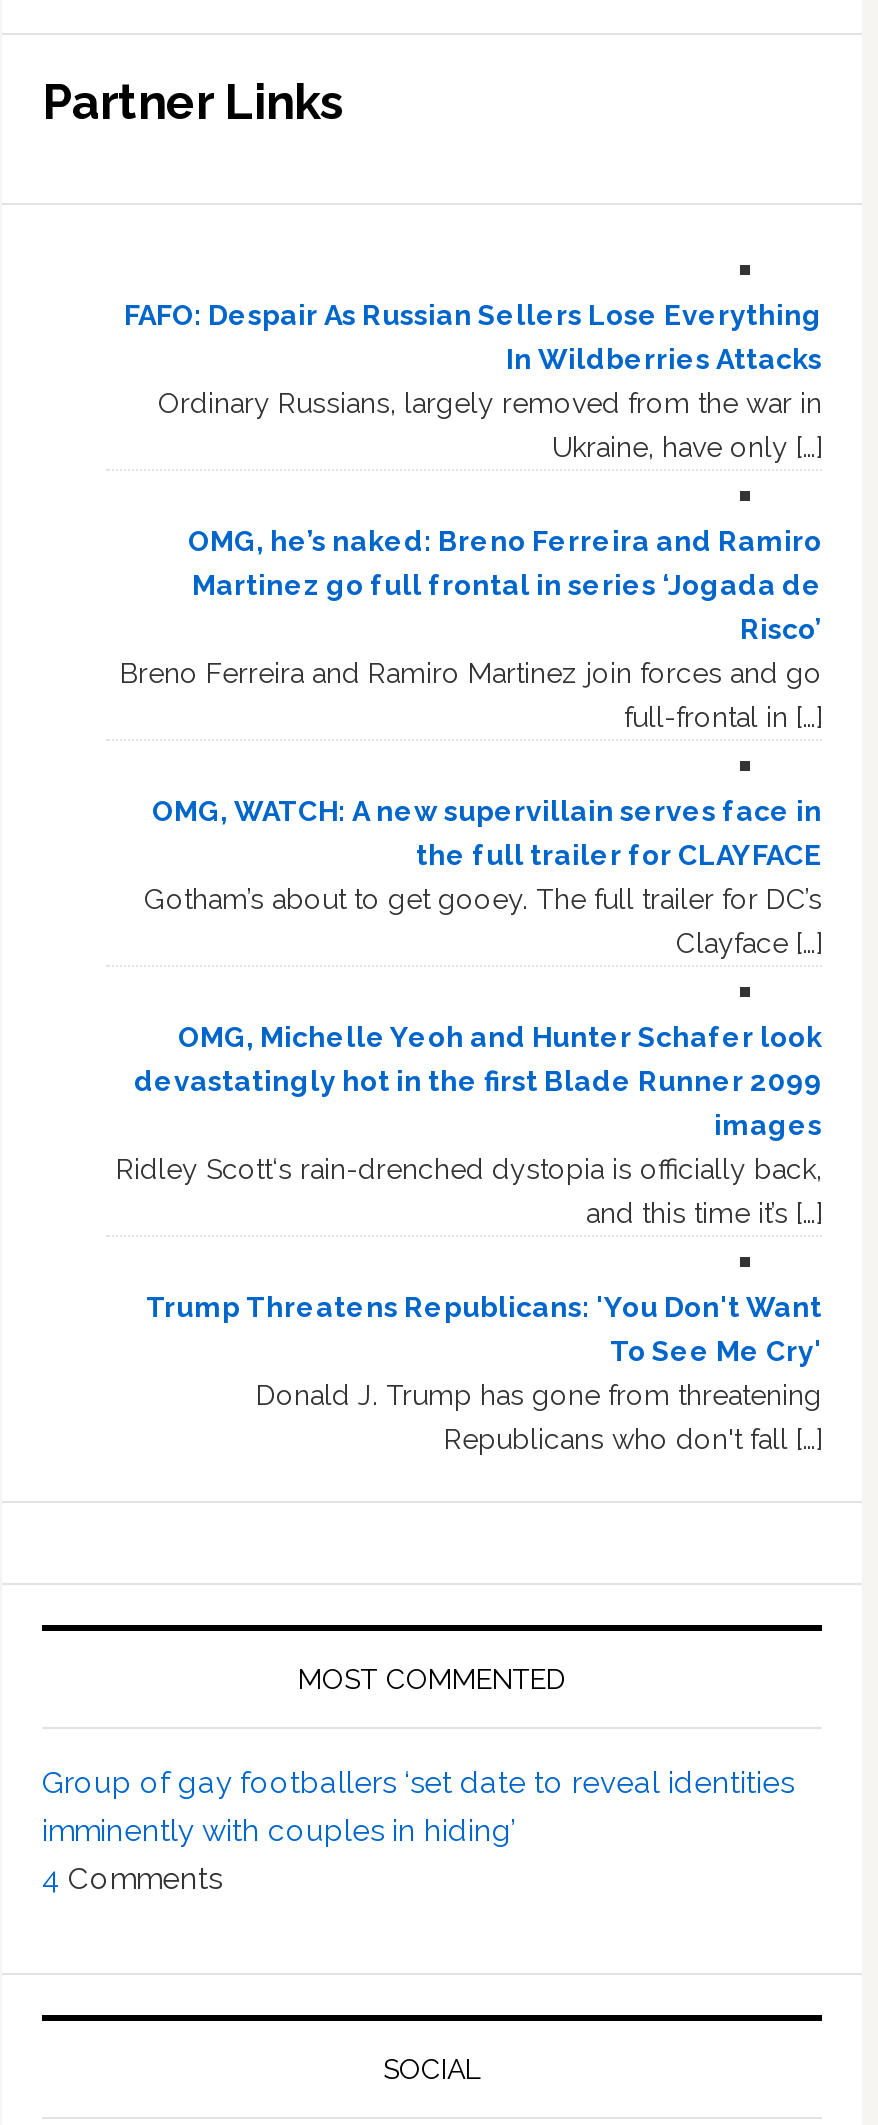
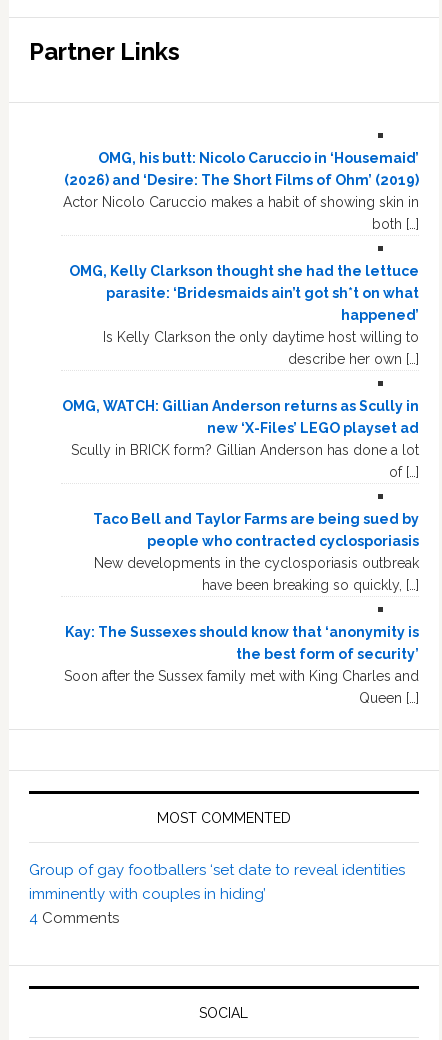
- FAFO: Despair As Russian Sellers Lose Everything
- In Wildberries Attacks
- Ordinary Russians, largely removed from the war in
- Ukraine, have only […]
+ OMG, his butt: Nicolo Caruccio in ‘Housemaid’
+ (2026) and ‘Desire: The Short Films of Ohm’ (2019)
+ Actor Nicolo Caruccio makes a habit of showing skin in
+ both […]

- OMG, he’s naked: Breno Ferreira and Ramiro
- Martinez go full frontal in series ‘Jogada de
- Risco’
- Breno Ferreira and Ramiro Martinez join forces and go
- full-frontal in […]
+ OMG, Kelly Clarkson thought she had the lettuce
+ parasite: ‘Bridesmaids ain’t got sh*t on what
+ happened’
+ Is Kelly Clarkson the only daytime host willing to
+ describe her own […]

- OMG, WATCH: A new supervillain serves face in
- the full trailer for CLAYFACE
- Gotham’s about to get gooey. The full trailer for DC’s
- Clayface […]
+ OMG, WATCH: Gillian Anderson returns as Scully in
+ new ‘X-Files’ LEGO playset ad
+ Scully in BRICK form? Gillian Anderson has done a lot
+ of […]

- OMG, Michelle Yeoh and Hunter Schafer look
- devastatingly hot in the first Blade Runner 2099
- images
- Ridley Scott‘s rain-drenched dystopia is officially back,
- and this time it’s […]
+ Taco Bell and Taylor Farms are being sued by
+ people who contracted cyclosporiasis
+ New developments in the cyclosporiasis outbreak
+ have been breaking so quickly, […]

- Trump Threatens Republicans: 'You Don't Want
- To See Me Cry'
- Donald J. Trump has gone from threatening
- Republicans who don't fall […]
+ Kay: The Sussexes should know that ‘anonymity is
+ the best form of security’
+ Soon after the Sussex family met with King Charles and
+ Queen […]
